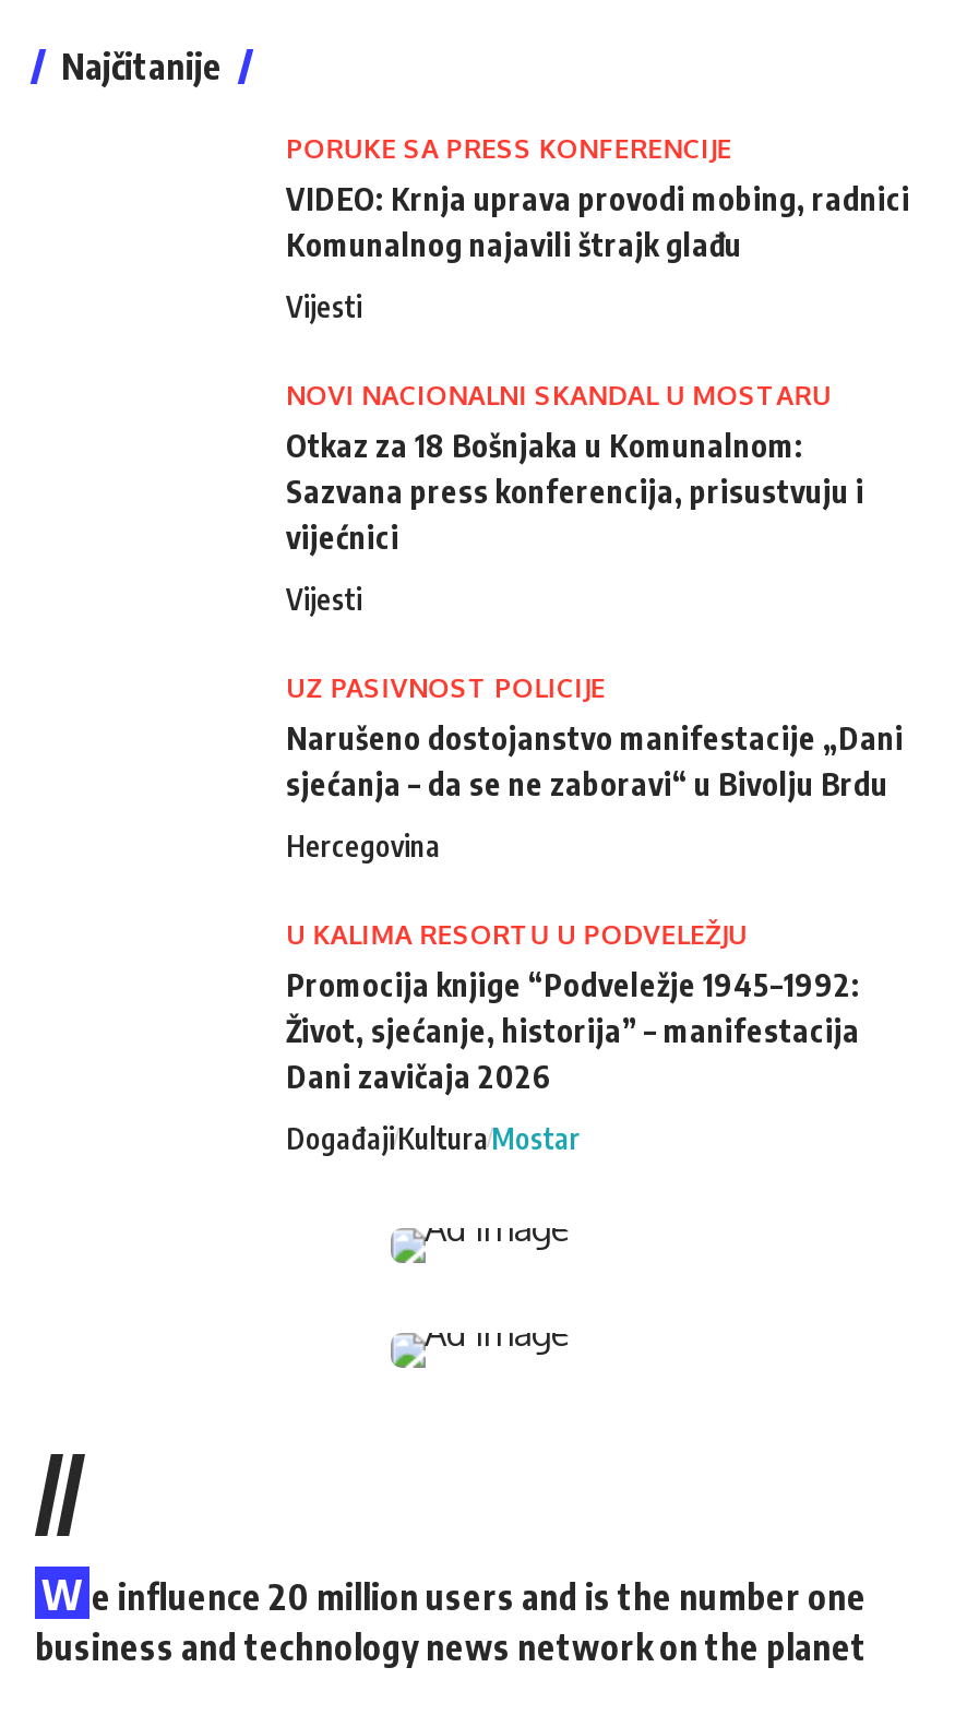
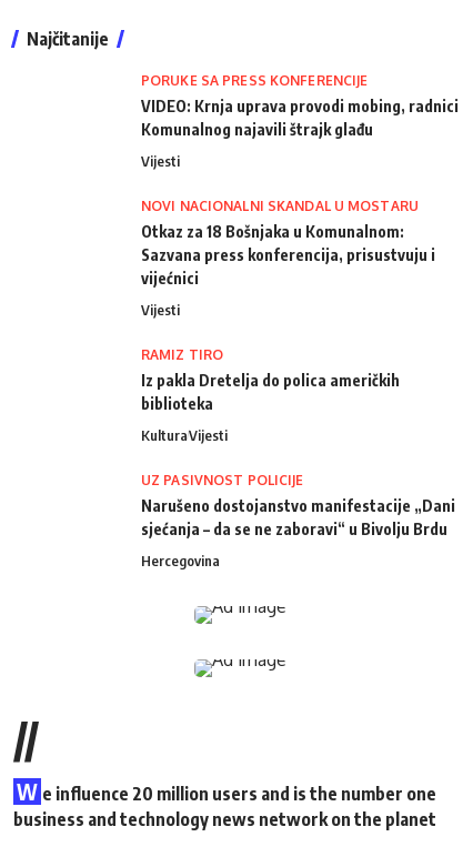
+ RAMIZ TIRO
+ Iz pakla Dretelja do polica američkih
+ biblioteka
+ KulturaVijesti

moved down: UZ PASIVNOST POLICIJE | Narušeno dostojanstvo manifestacije „Dani | sjećanja – da se ne zaboravi“ u Bivolju Brdu | Hercegovina

- U KALIMA RESORTU U PODVELEŽJU
- Promocija knjige “Podveležje 1945–1992:
- Život, sjećanje, historija” – manifestacija
- Dani zavičaja 2026
- DogađajiKultura Mostar
